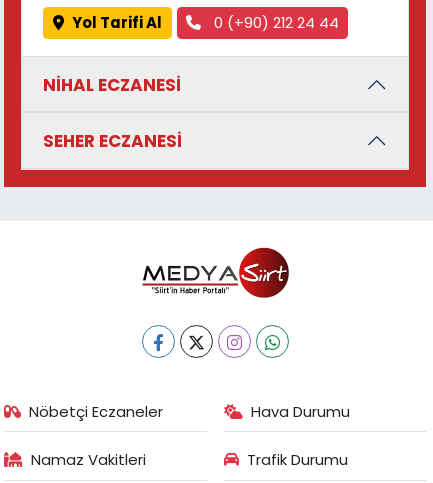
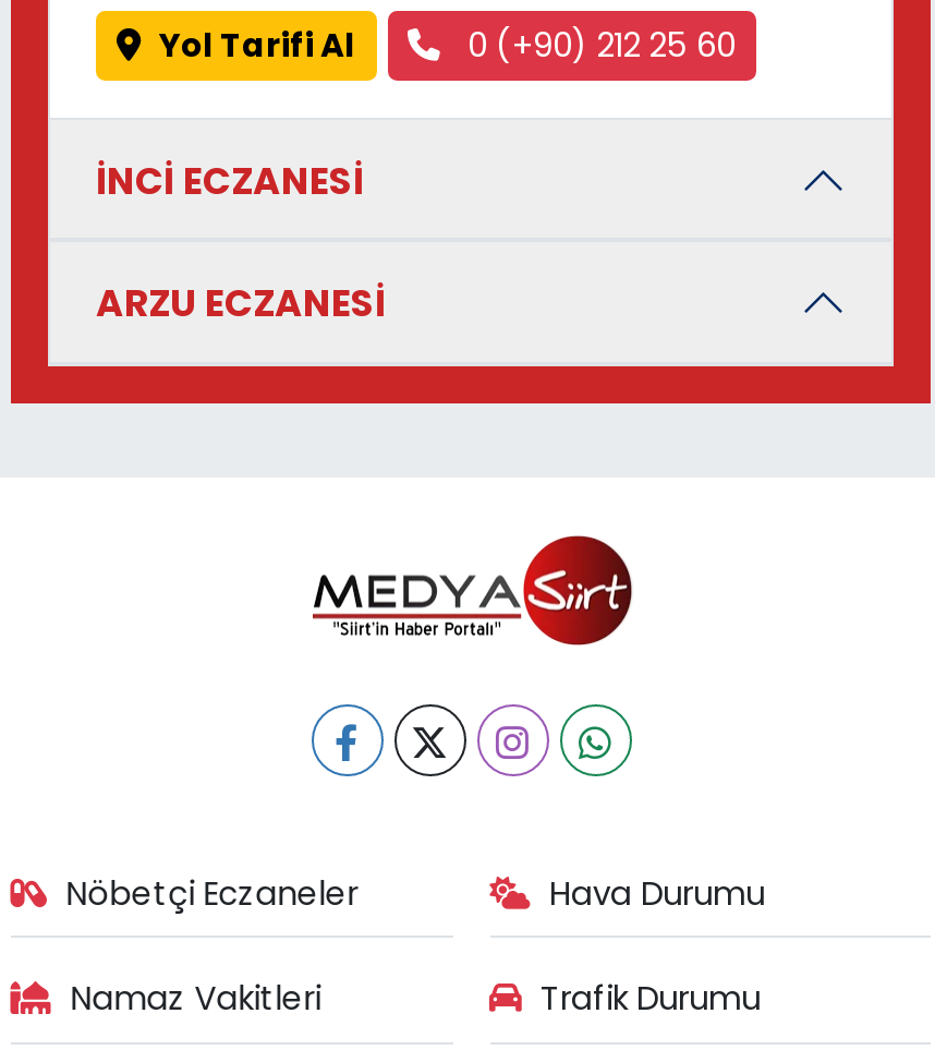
- 0 (+90) 212 24 44
+ 0 (+90) 212 25 60

- NİHAL ECZANESİ
+ İNCİ ECZANESİ

- SEHER ECZANESİ
+ ARZU ECZANESİ
